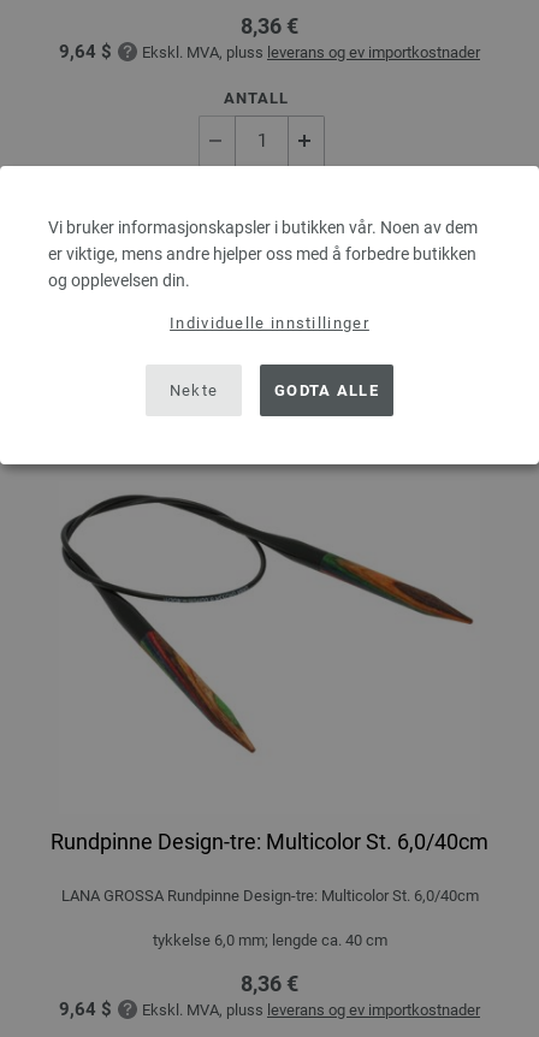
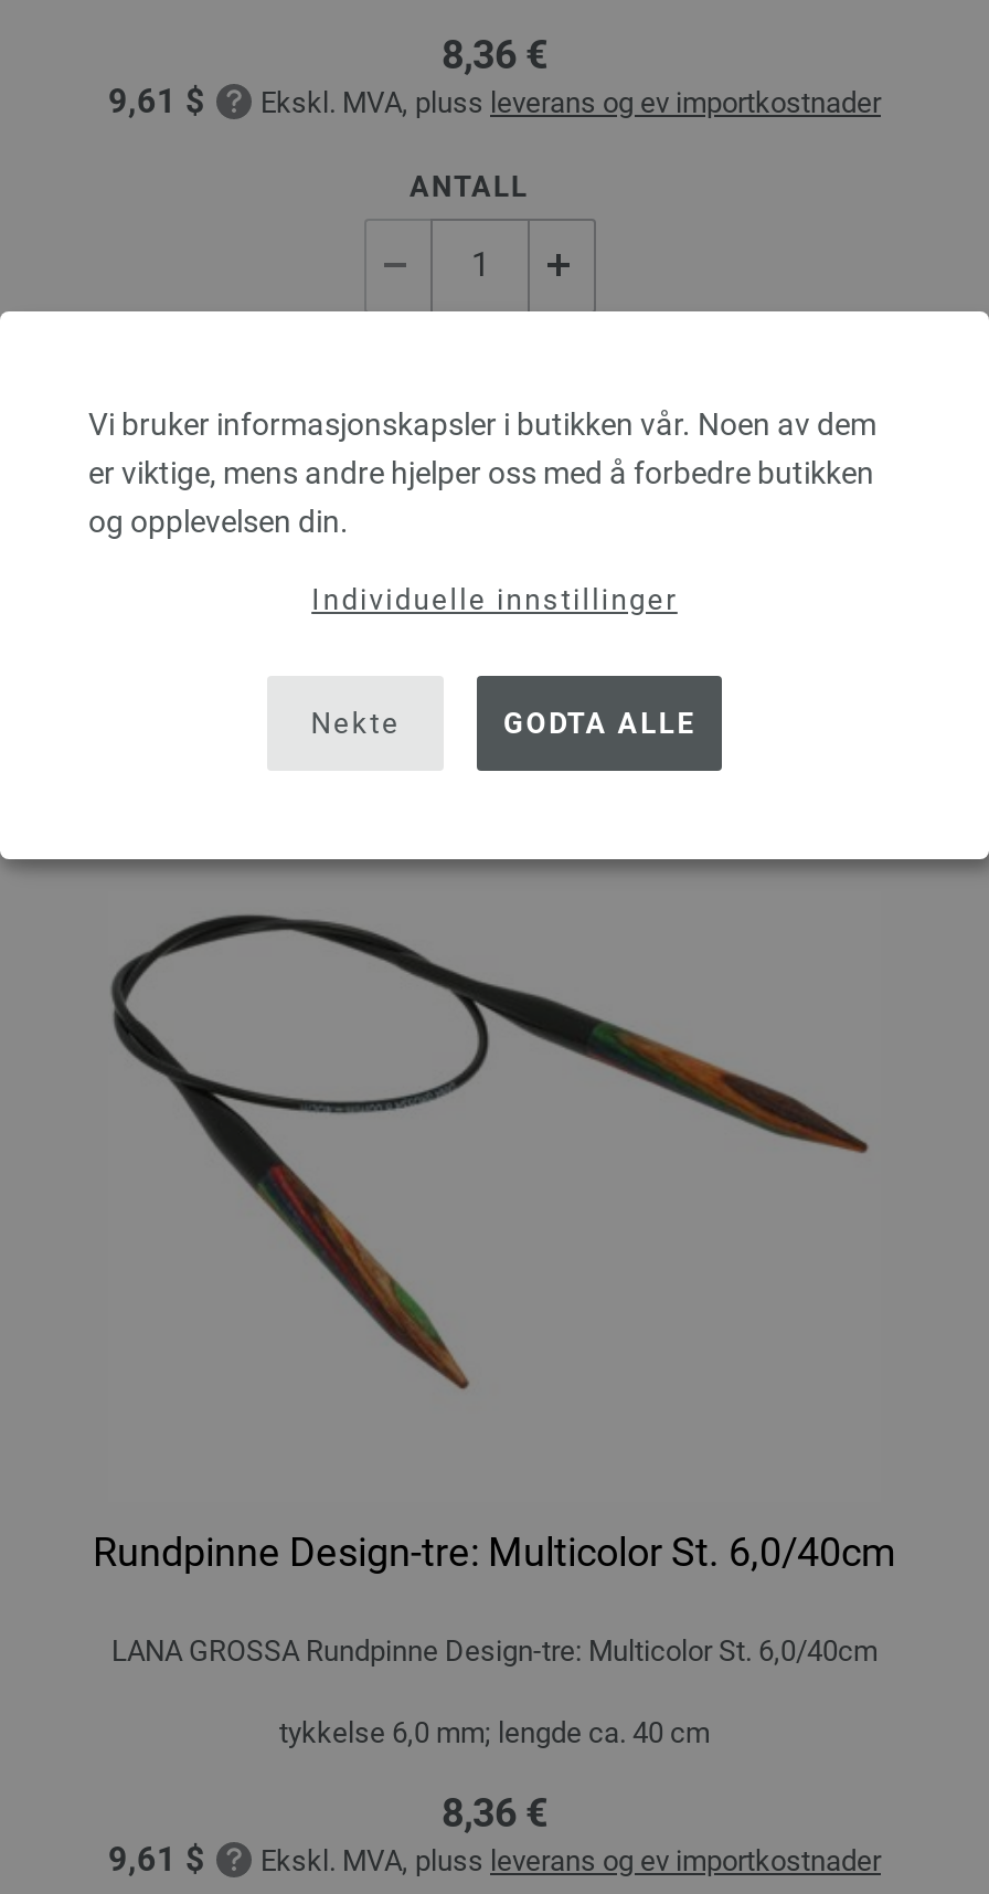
- 9,64 $ Ekskl. MVA, pluss leverans og ev importkostnader
+ 9,61 $ Ekskl. MVA, pluss leverans og ev importkostnader

- 9,64 $ Ekskl. MVA, pluss leverans og ev importkostnader
+ 9,61 $ Ekskl. MVA, pluss leverans og ev importkostnader
